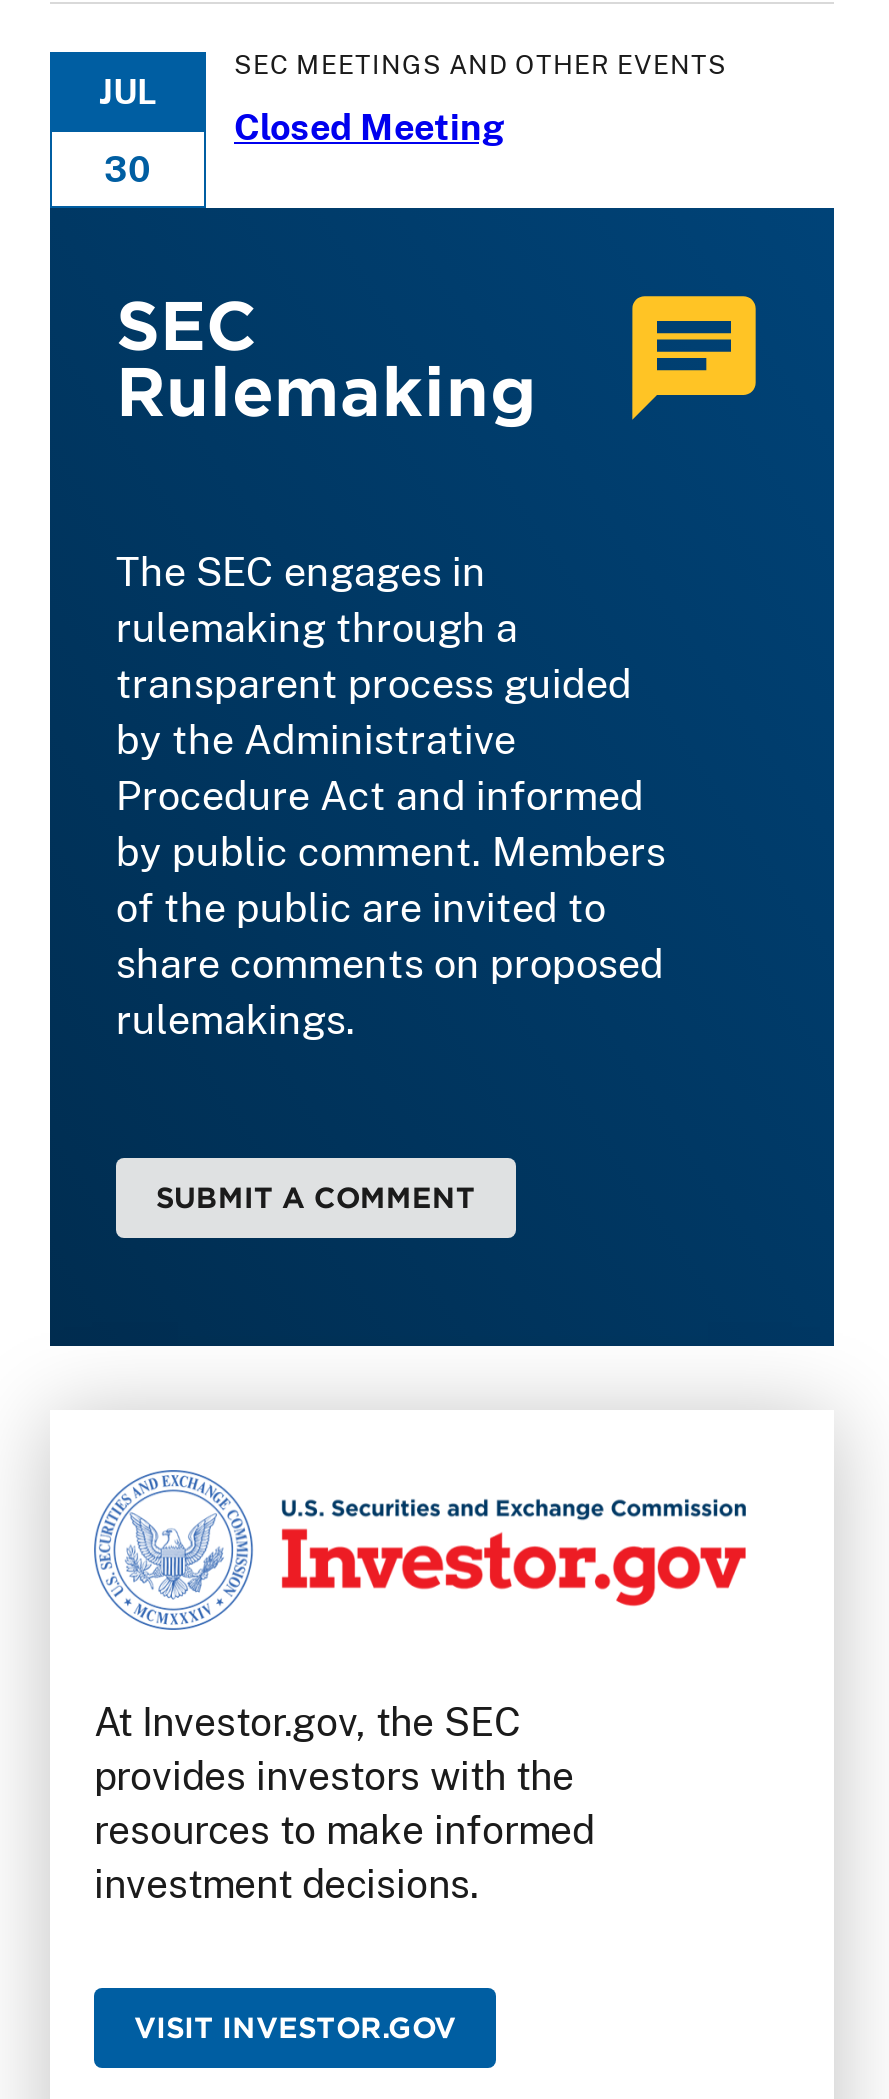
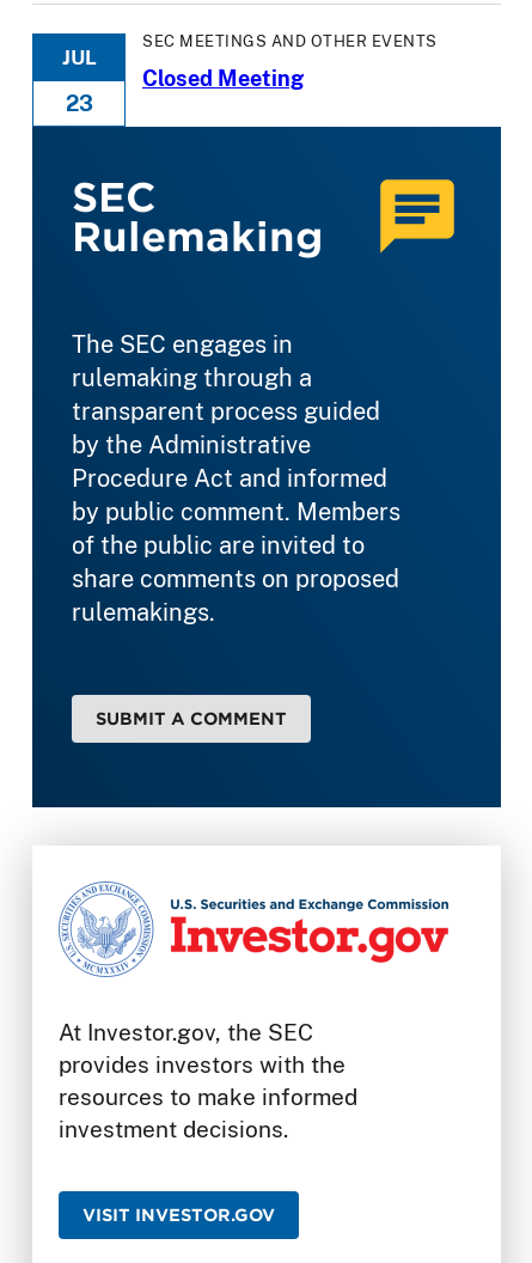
- 30
+ 23
